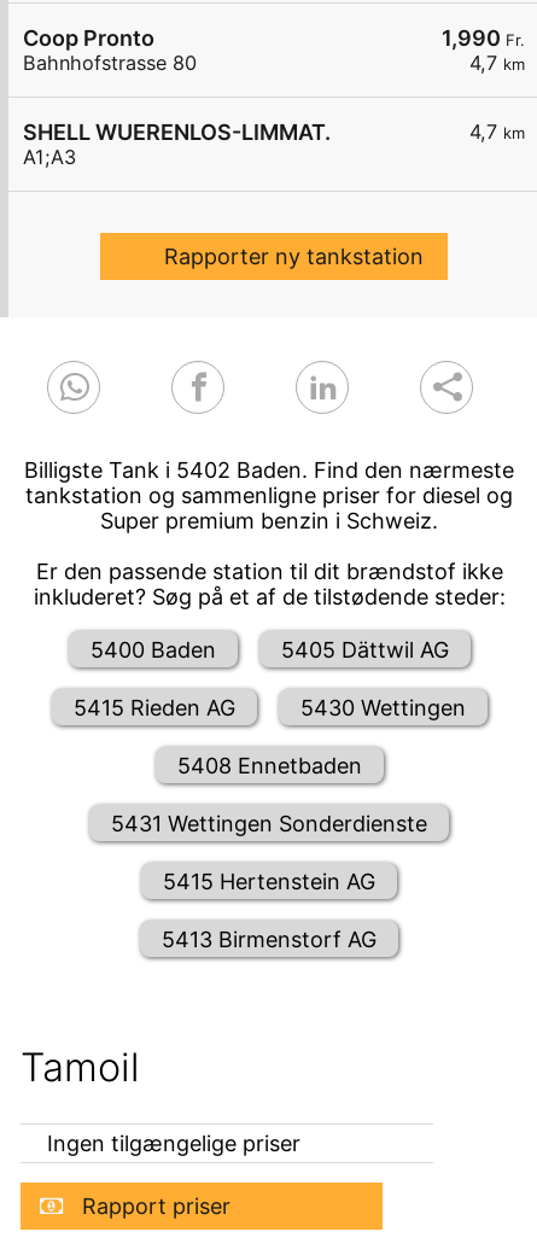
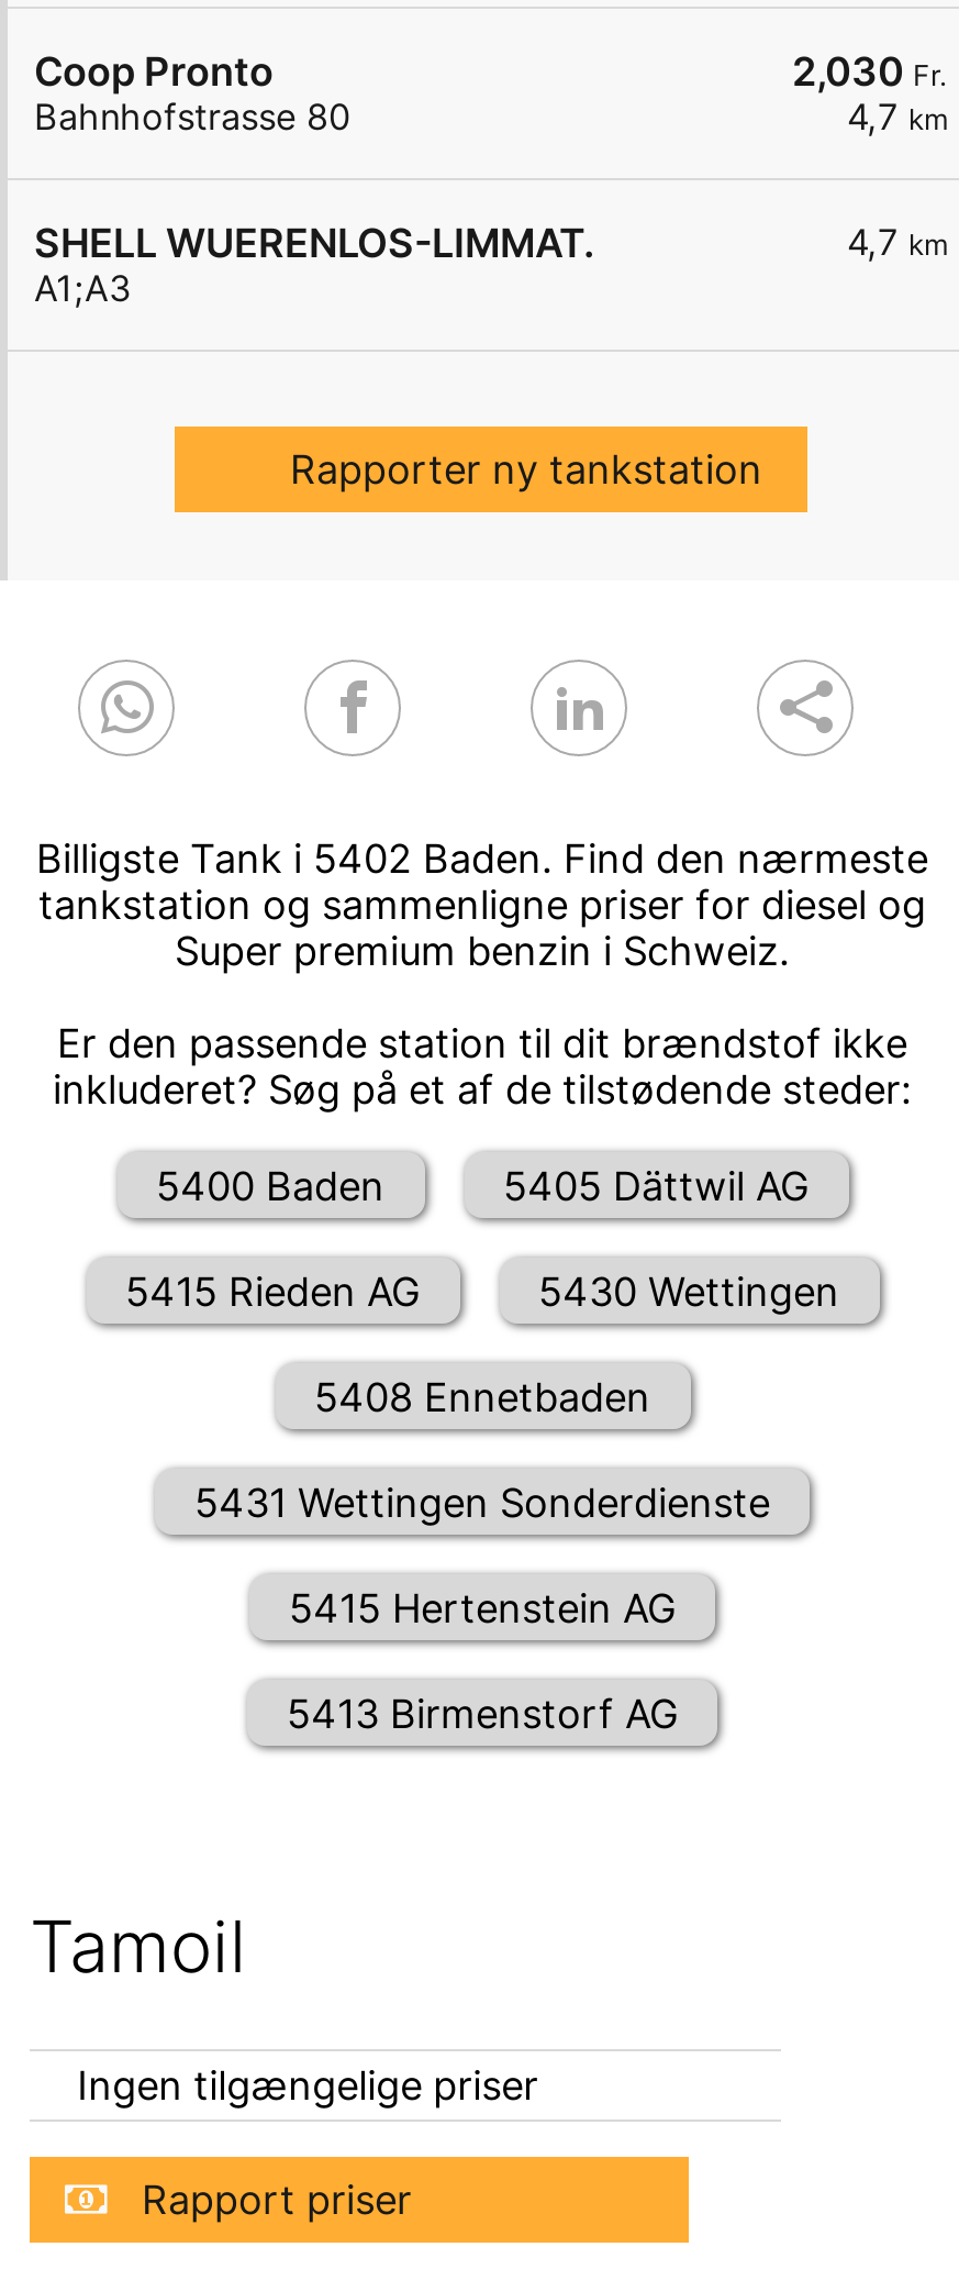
- 1,990 Fr.
+ 2,030 Fr.
